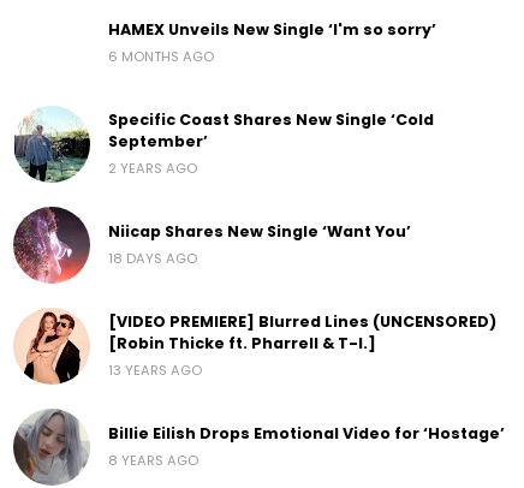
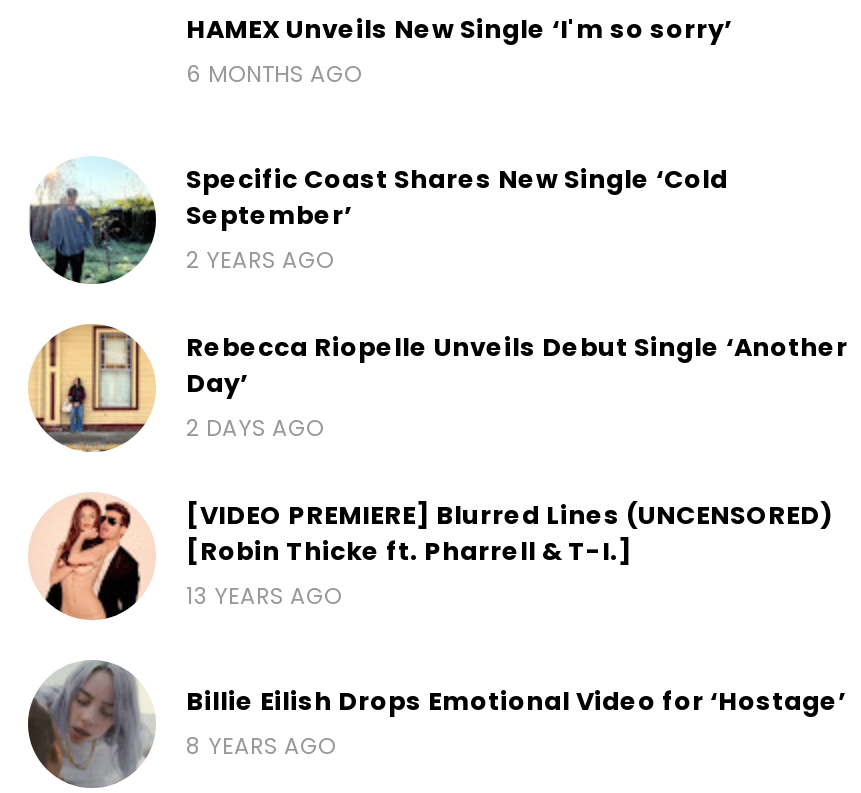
- [image]
- Niicap Shares New Single ‘Want You’
- 18 DAYS AGO
+ [image]
+ Rebecca Riopelle Unveils Debut Single ‘Another
+ Day’
+ 2 DAYS AGO
